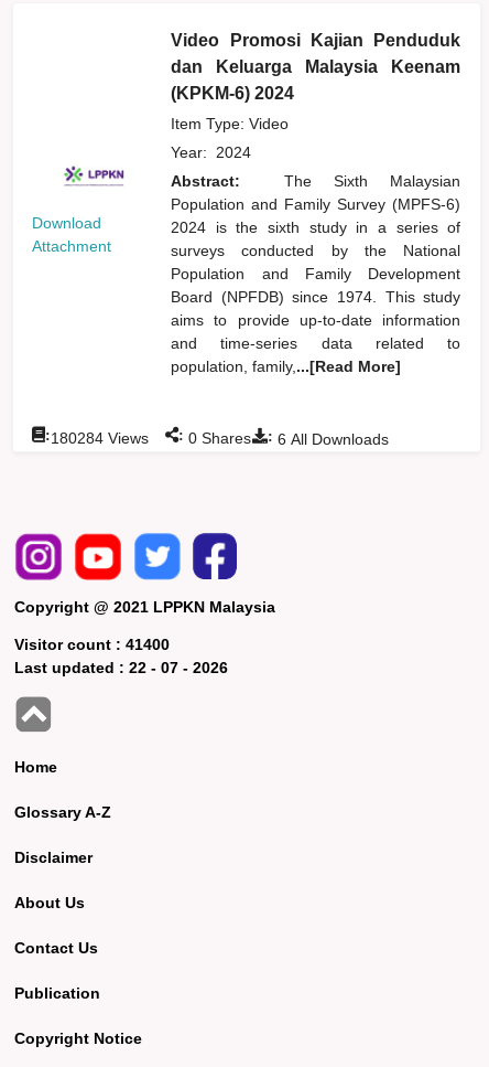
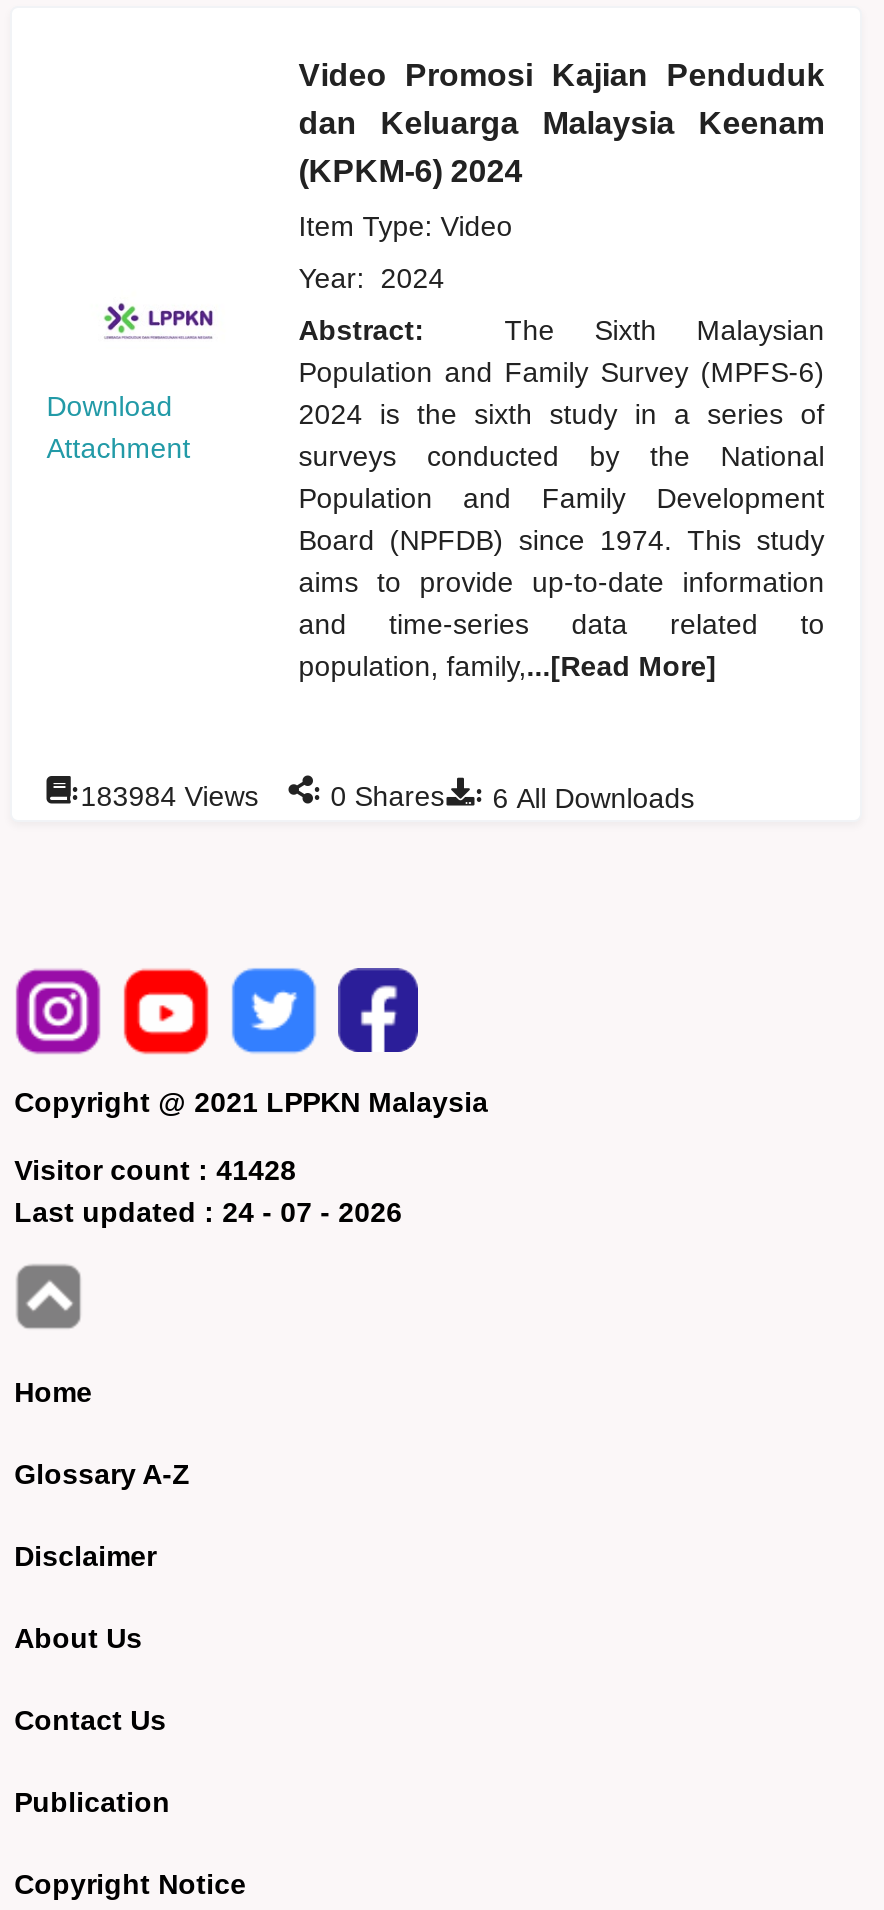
- :180284 Views : 0 Shares : 6 All Downloads
+ :183984 Views : 0 Shares : 6 All Downloads

- Visitor count : 41400
+ Visitor count : 41428

- Last updated : 22 - 07 - 2026
+ Last updated : 24 - 07 - 2026
